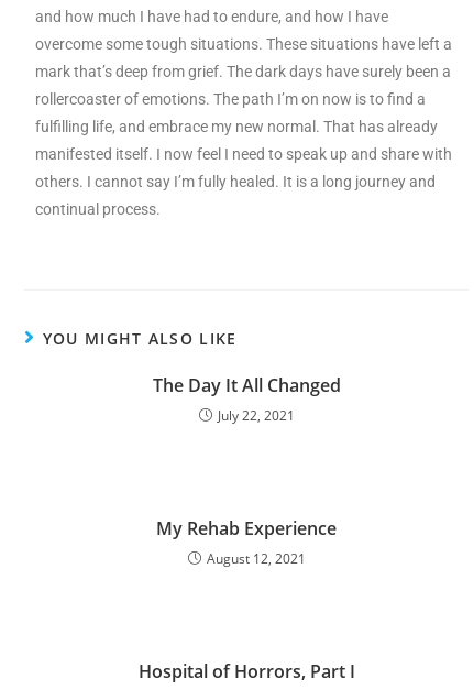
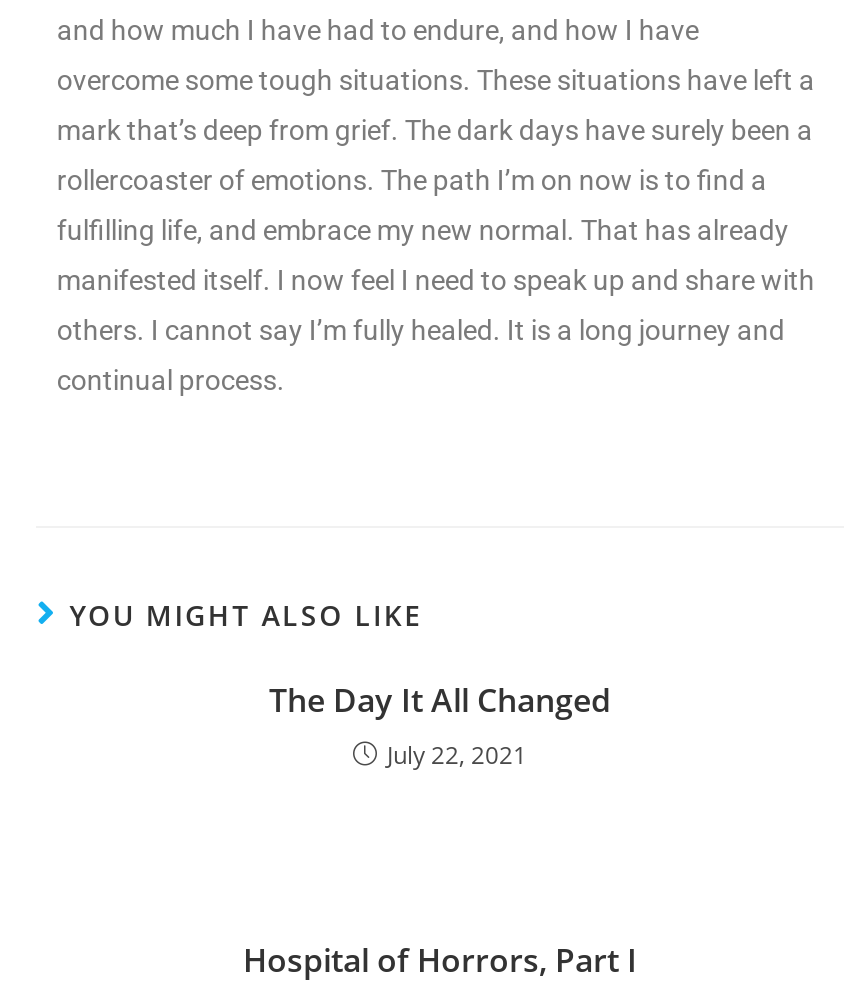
- My Rehab Experience
- August 12, 2021
